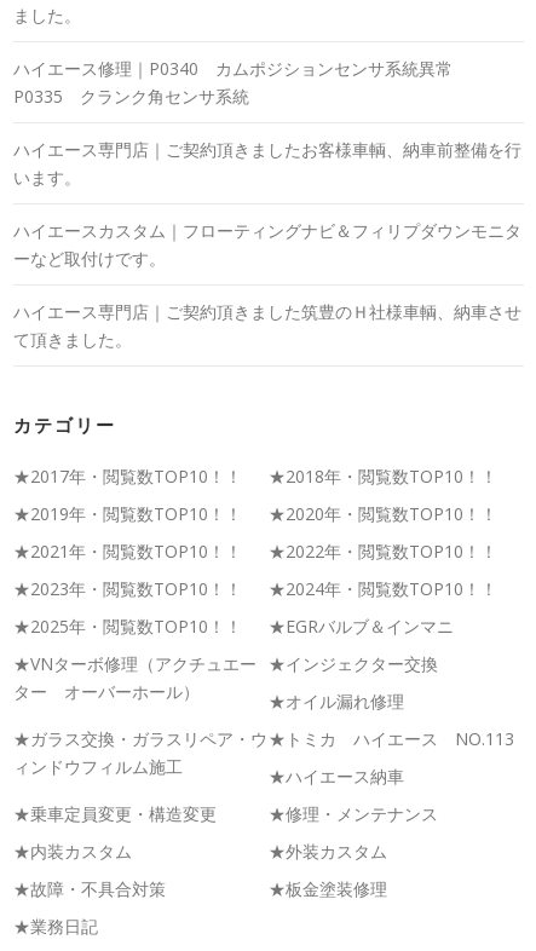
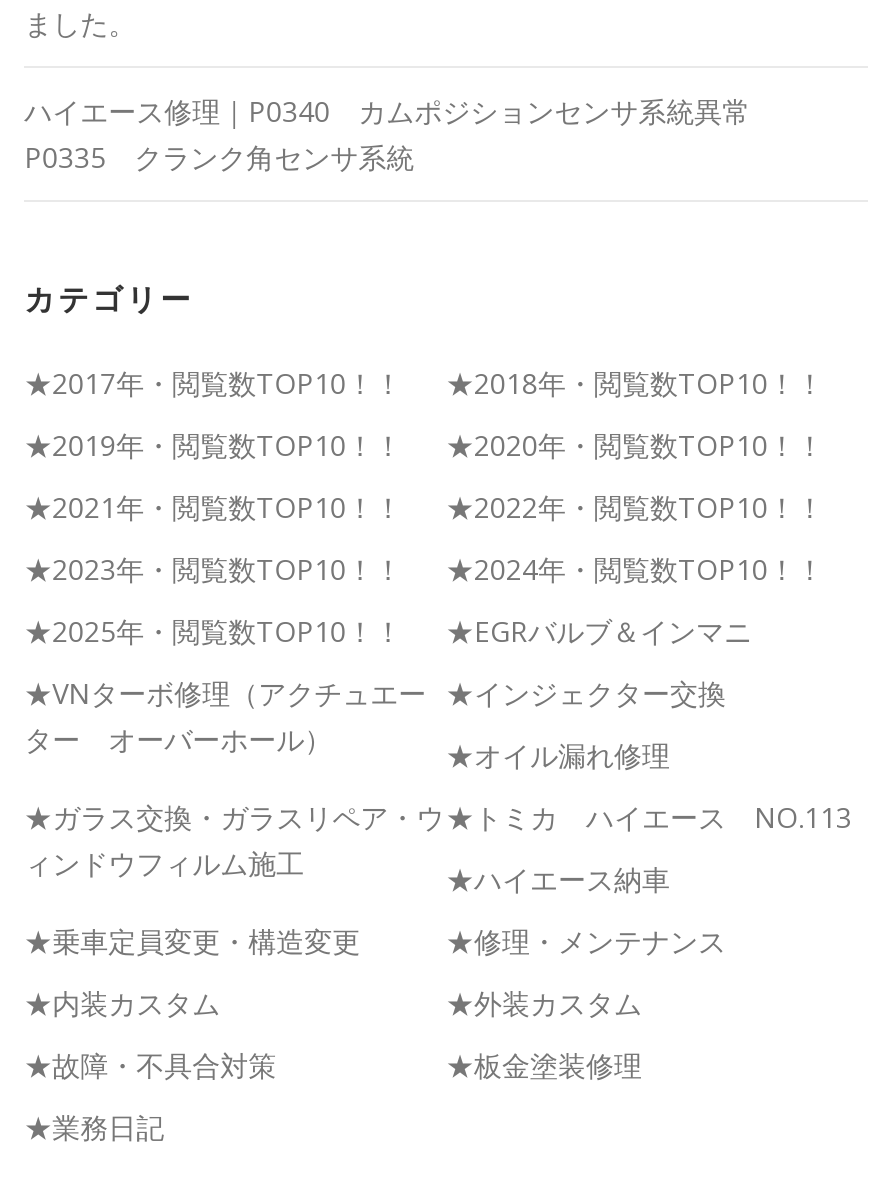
- ハイエース専門店｜ご契約頂きましたお客様車輌、納車前整備を行
- います。
- ハイエースカスタム｜フローティングナビ＆フィリプダウンモニタ
- ーなど取付けです。
- ハイエース専門店｜ご契約頂きました筑豊のＨ社様車輌、納車させ
- て頂きました。
